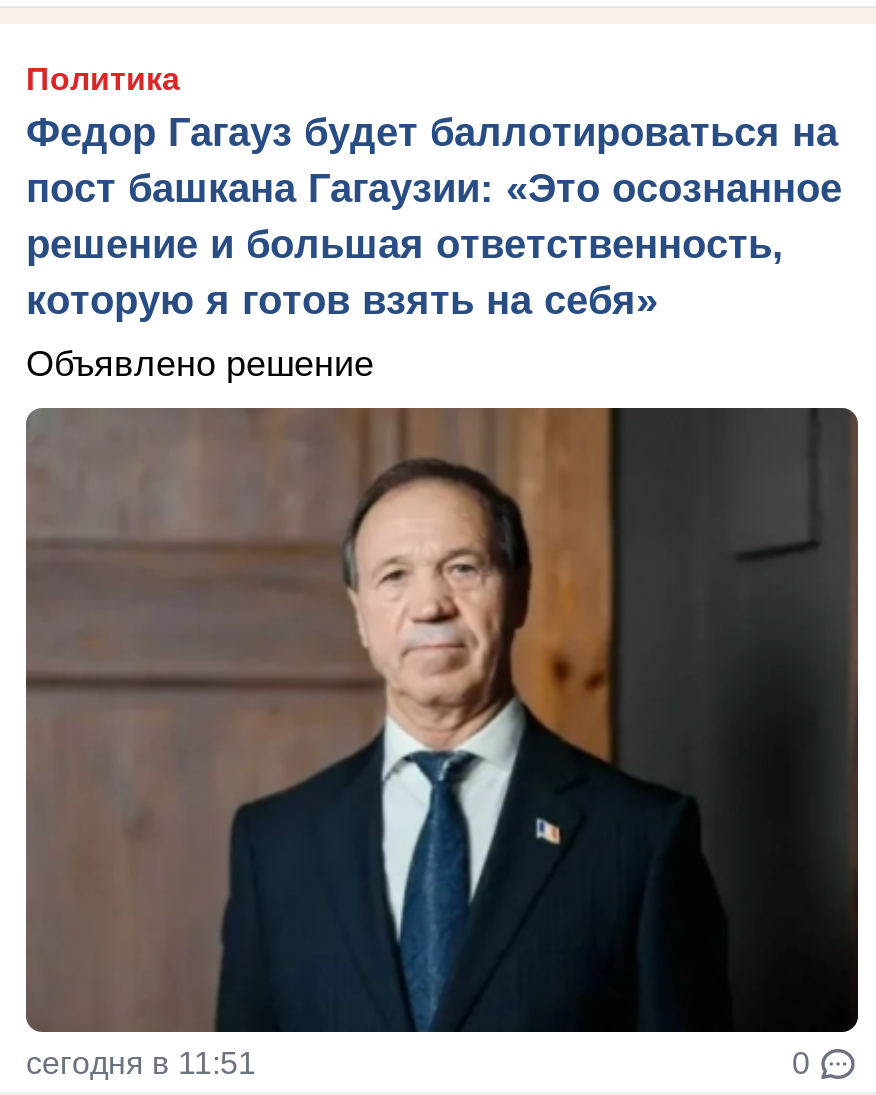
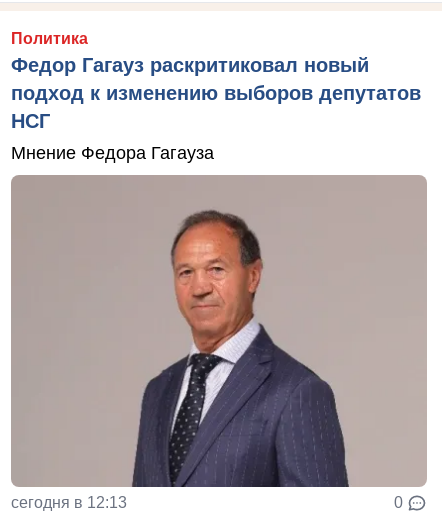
- Федор Гагауз будет баллотироваться на
- пост башкана Гагаузии: «Это осознанное
- решение и большая ответственность,
- которую я готов взять на себя»
+ Федор Гагауз раскритиковал новый
+ подход к изменению выборов депутатов
+ НСГ

- Объявлено решение
+ Мнение Федора Гагауза

- [image]
- сегодня в 11:51
+ [image]
+ сегодня в 12:13
